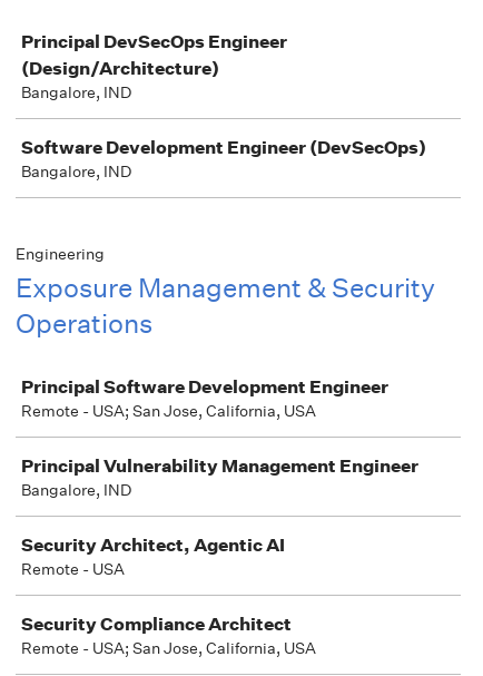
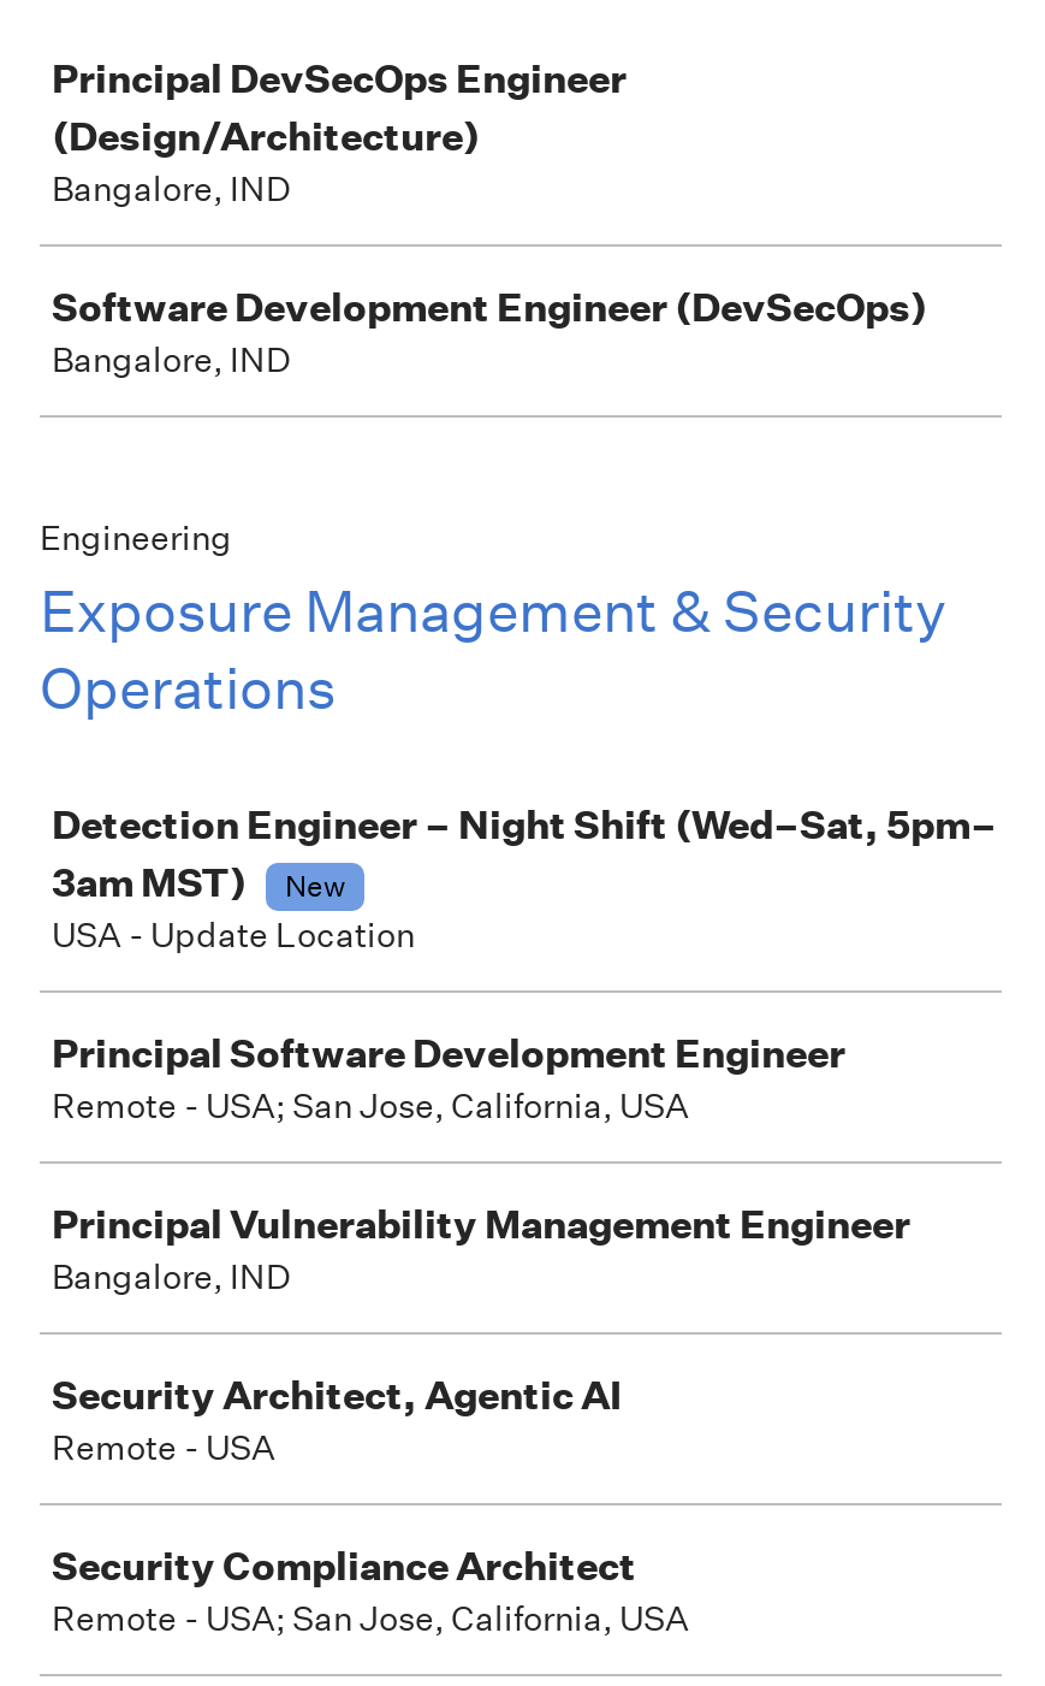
+ Detection Engineer – Night Shift (Wed–Sat, 5pm–
+ 3am MST)
+ New
+ USA - Update Location
